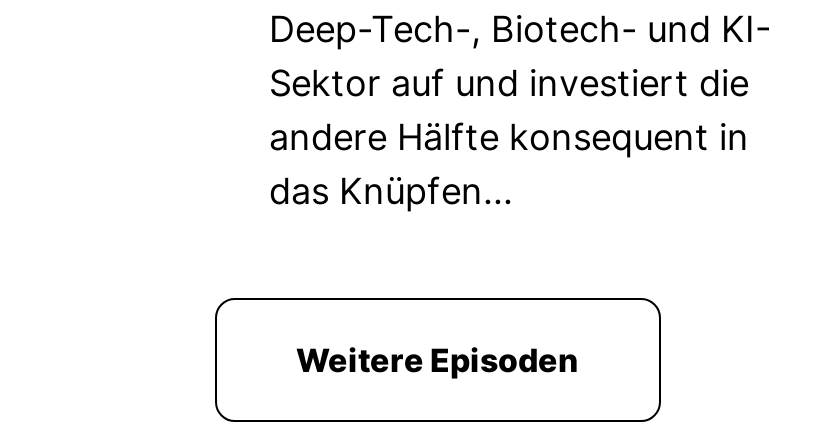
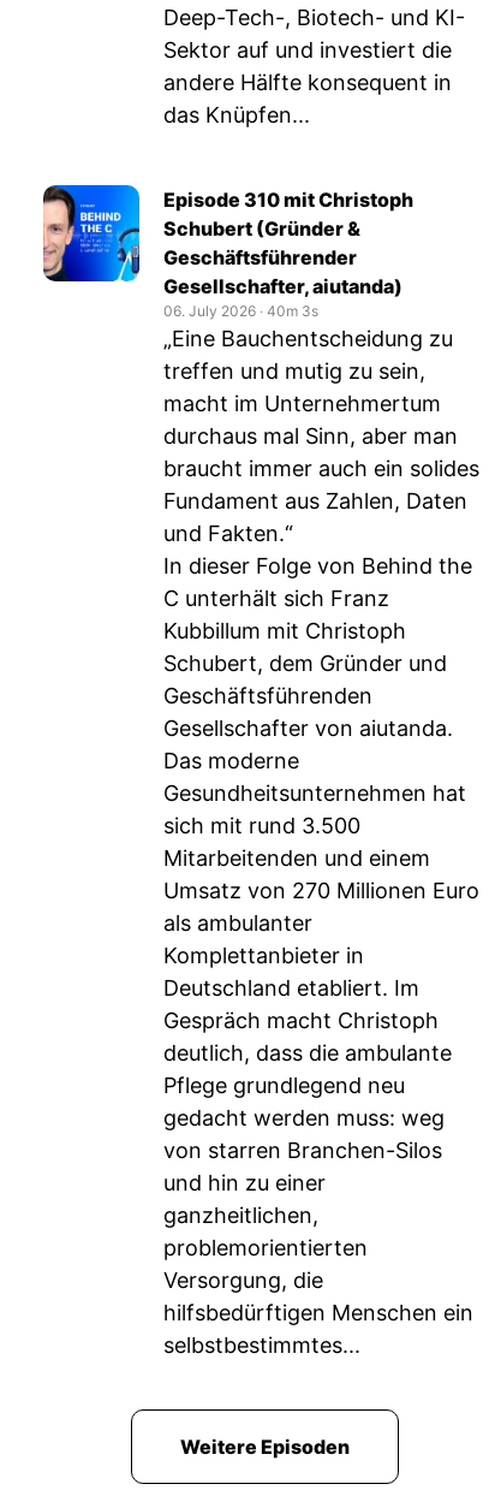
+ [image]
+ Episode 310 mit Christoph
+ Schubert (Gründer &
+ Geschäftsführender
+ Gesellschafter, aiutanda)
+ 06. July 2026 ‧ 40m 3s
+ „Eine Bauchentscheidung zu
+ treffen und mutig zu sein,
+ macht im Unternehmertum
+ durchaus mal Sinn, aber man
+ braucht immer auch ein solides
+ Fundament aus Zahlen, Daten
+ und Fakten.“
+ In dieser Folge von Behind the
+ C unterhält sich Franz
+ Kubbillum mit Christoph
+ Schubert, dem Gründer und
+ Geschäftsführenden
+ Gesellschafter von aiutanda.
+ Das moderne
+ Gesundheitsunternehmen hat
+ sich mit rund 3.500
+ Mitarbeitenden und einem
+ Umsatz von 270 Millionen Euro
+ als ambulanter
+ Komplettanbieter in
+ Deutschland etabliert. Im
+ Gespräch macht Christoph
+ deutlich, dass die ambulante
+ Pflege grundlegend neu
+ gedacht werden muss: weg
+ von starren Branchen-Silos
+ und hin zu einer
+ ganzheitlichen,
+ problemorientierten
+ Versorgung, die
+ hilfsbedürftigen Menschen ein
+ selbstbestimmtes...
